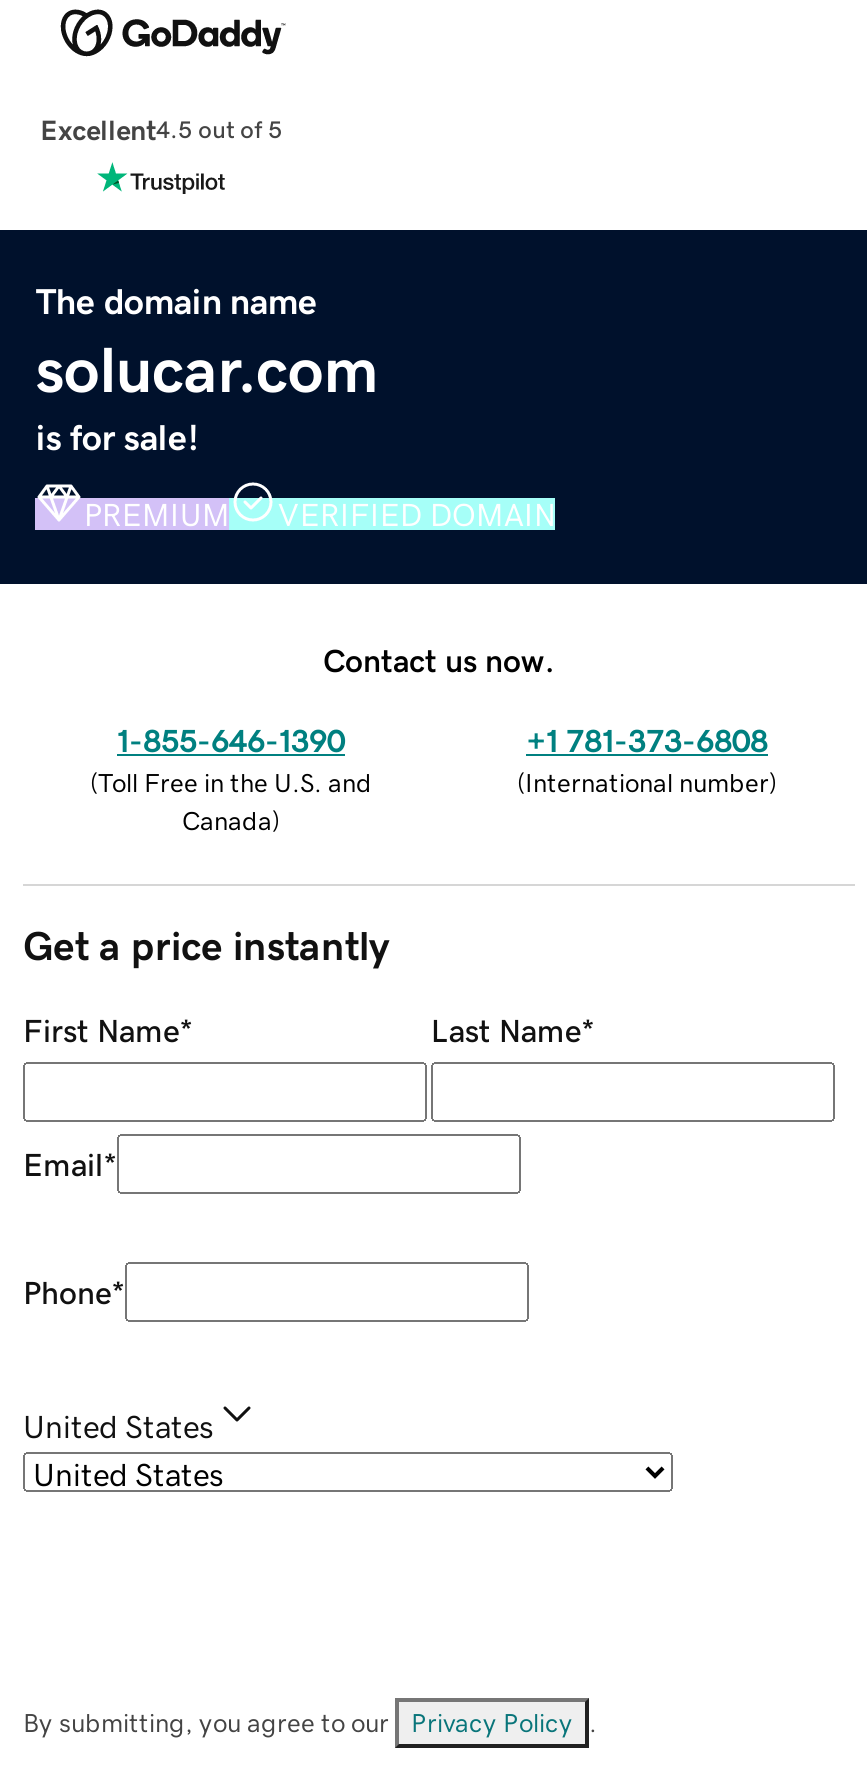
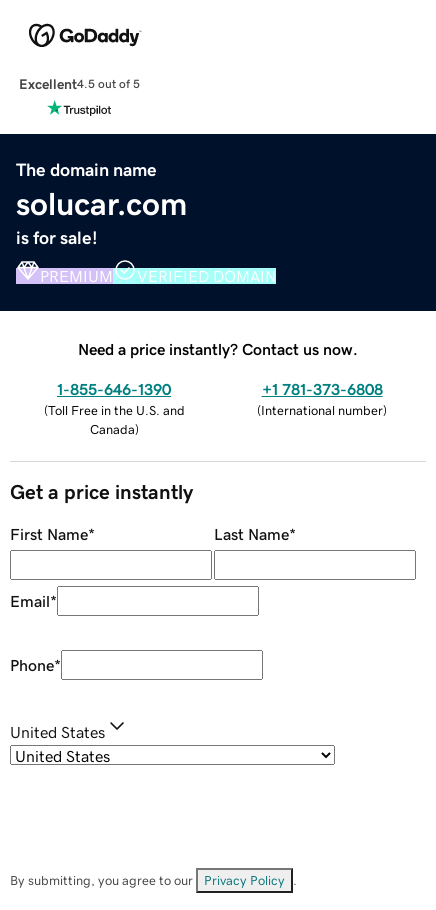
- Contact us now.
+ Need a price instantly? Contact us now.
